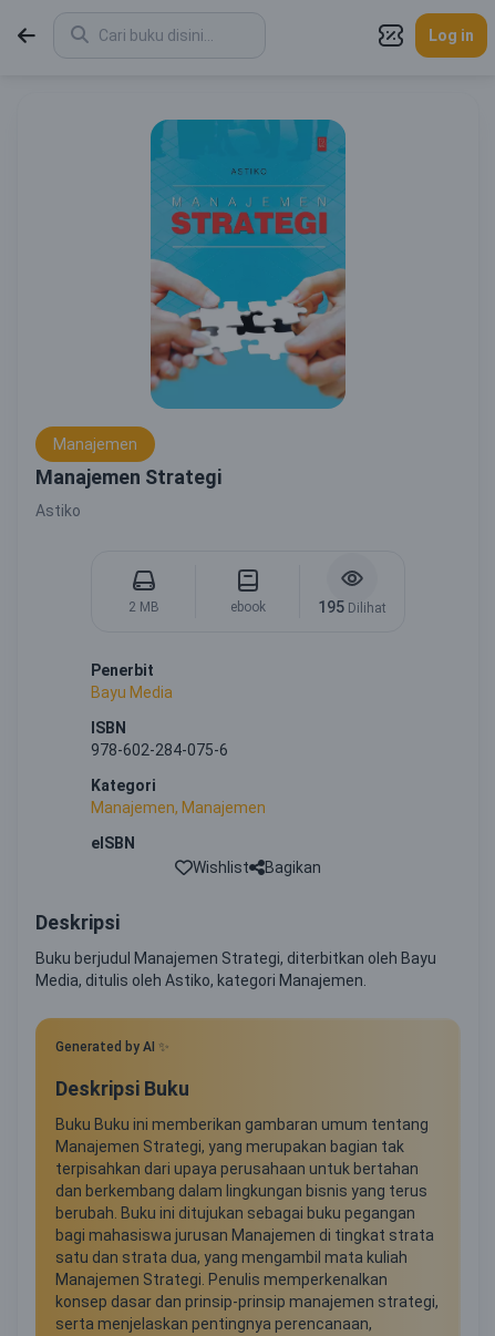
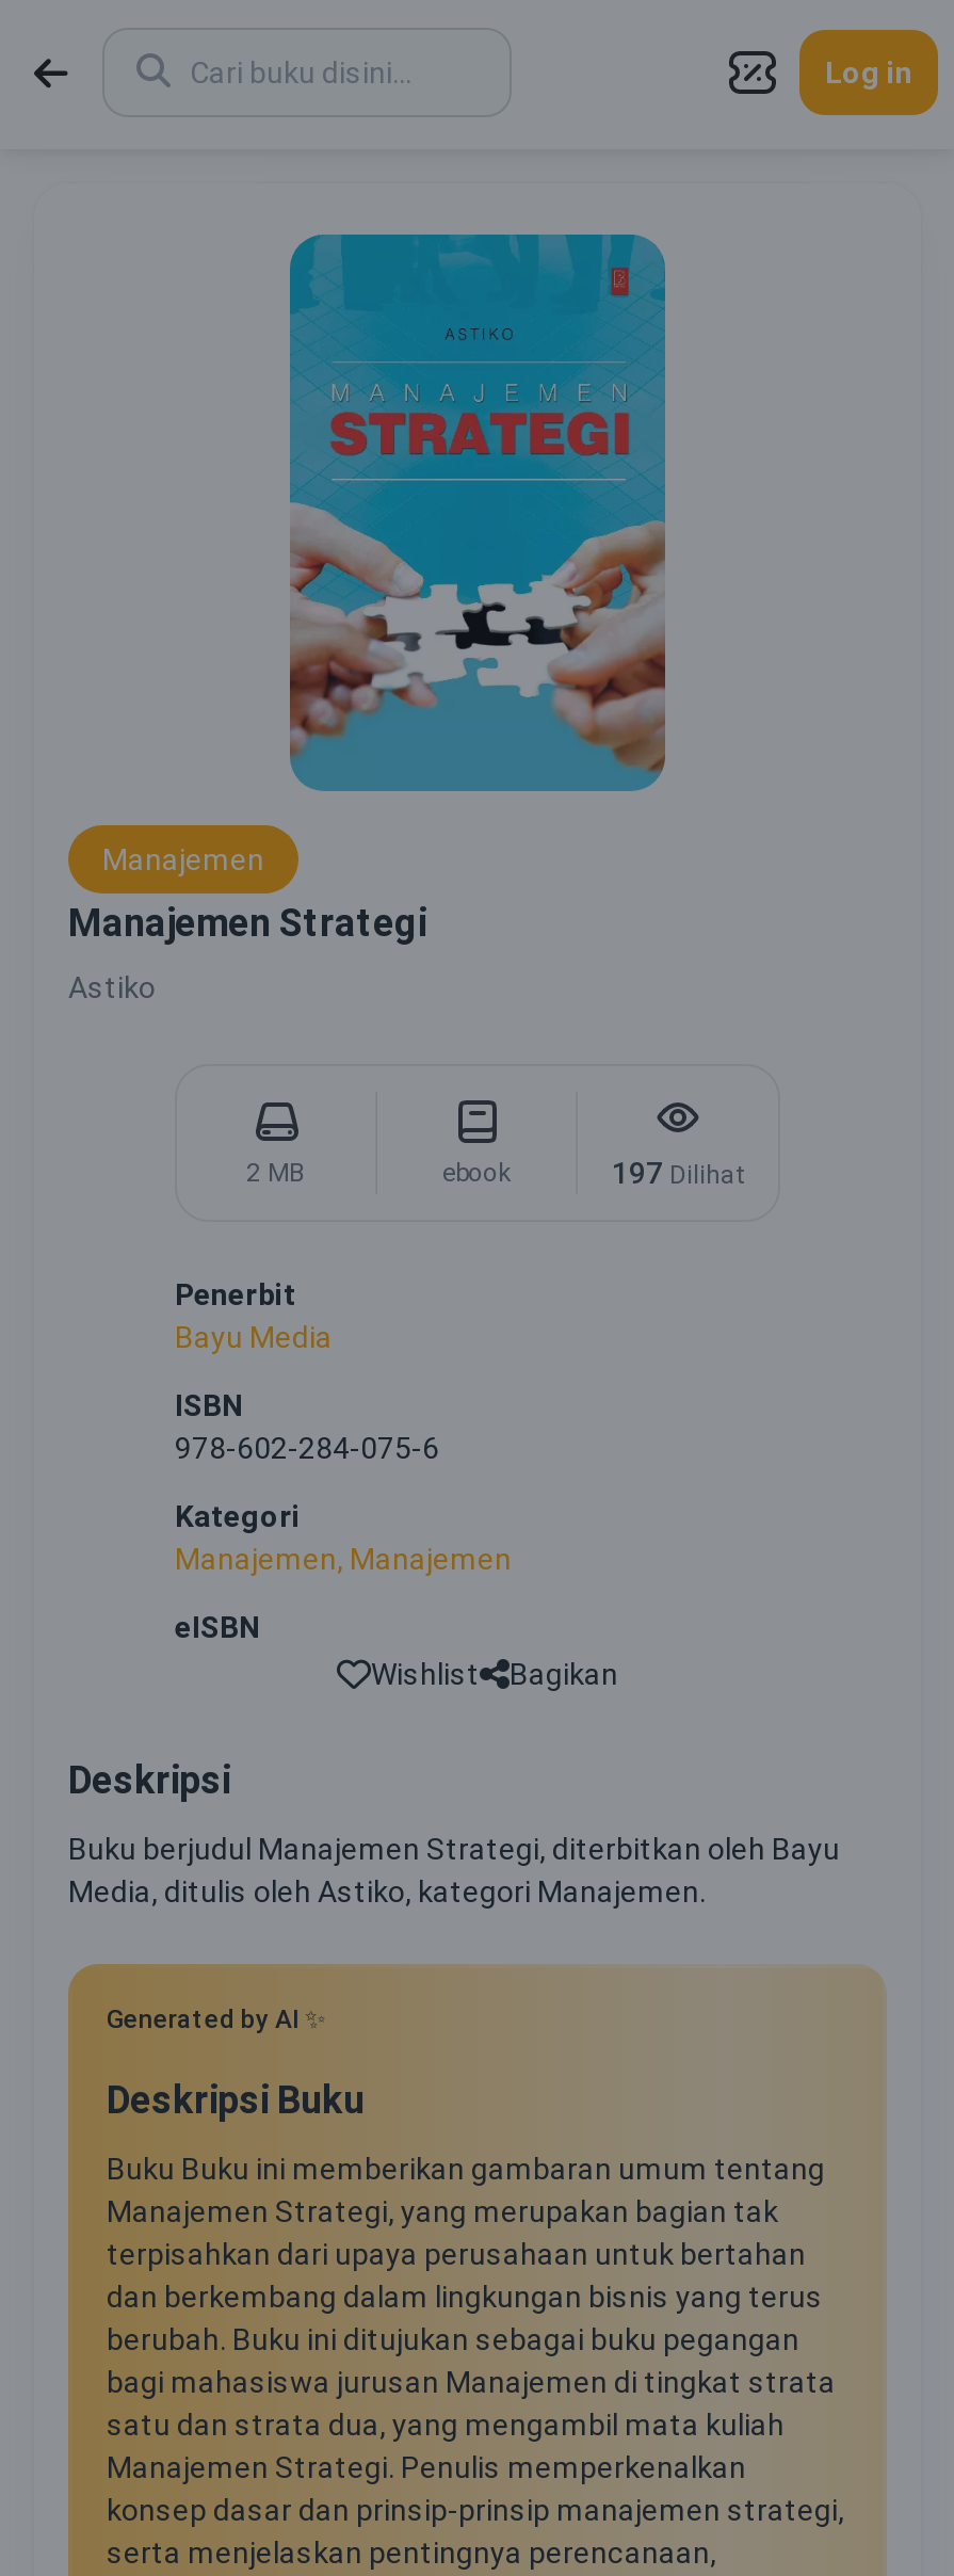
- 195 Dilihat
+ 197 Dilihat
